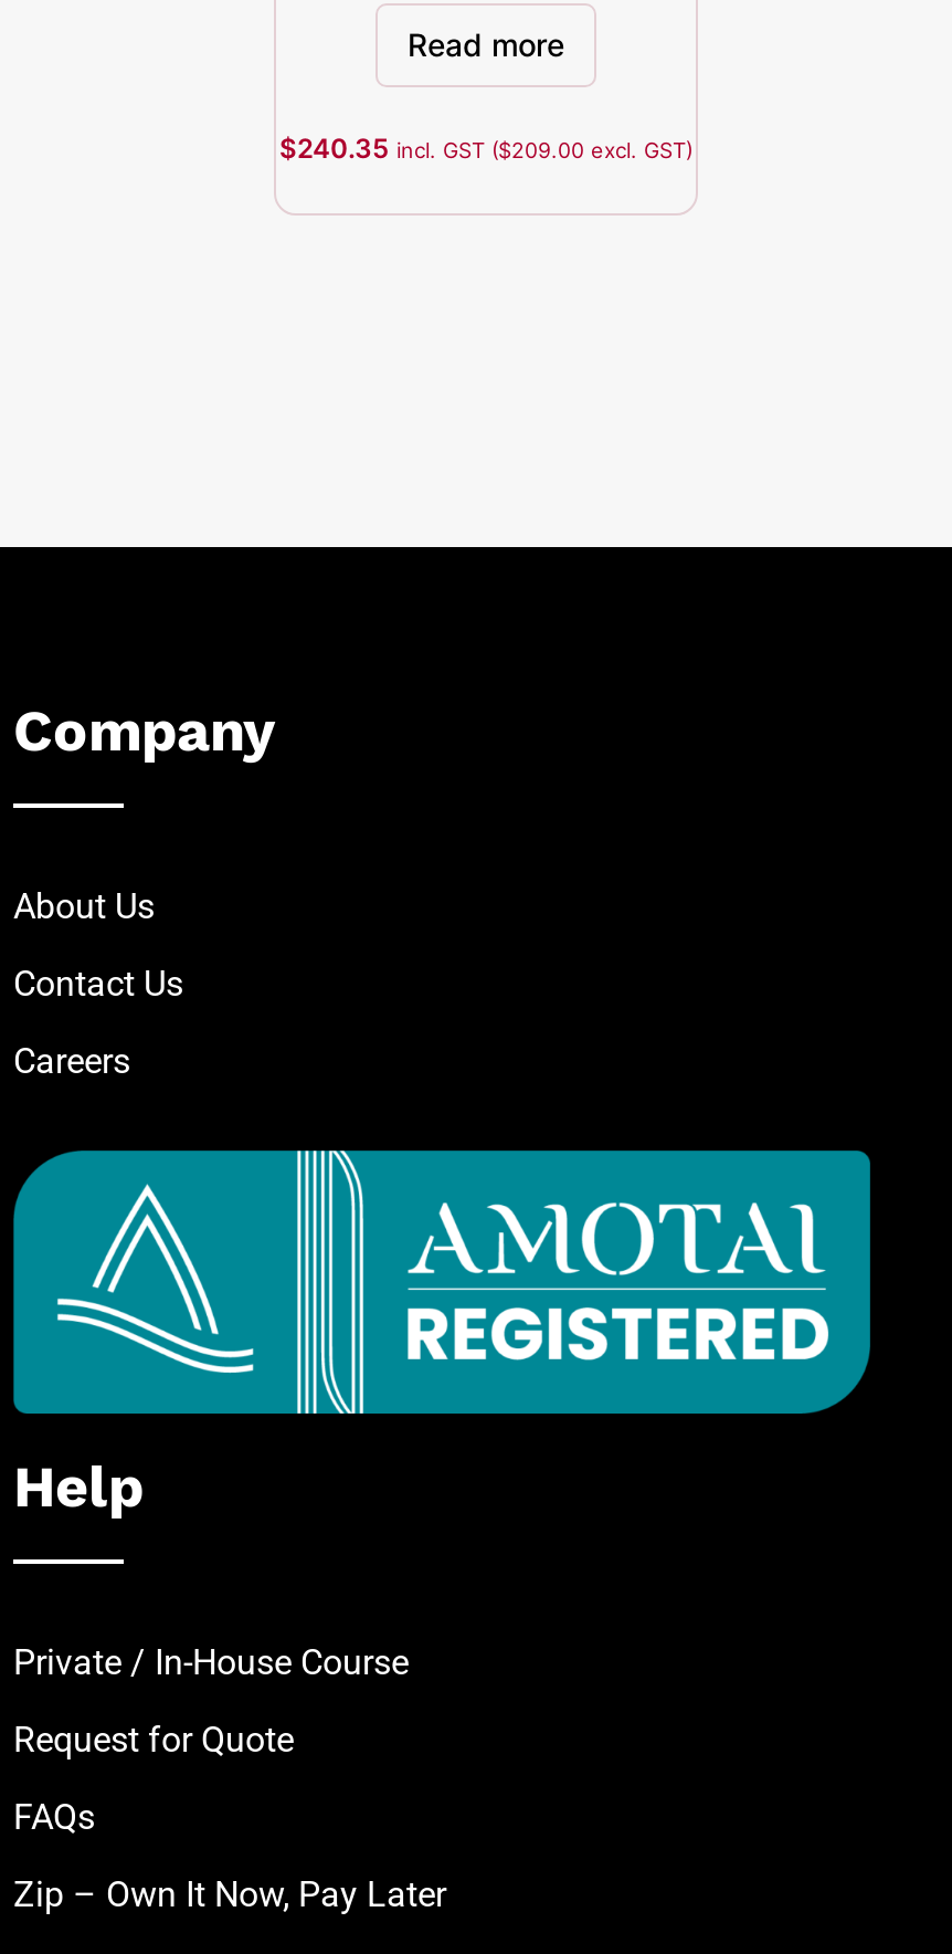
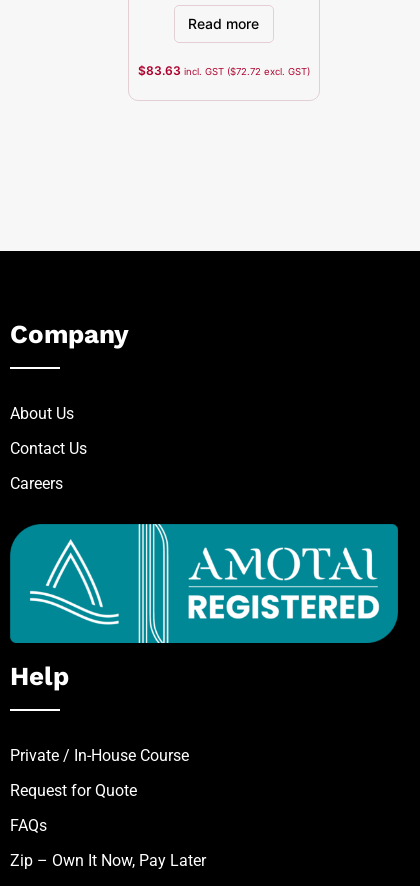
- $240.35 incl. GST ($209.00 excl. GST)
+ $83.63 incl. GST ($72.72 excl. GST)
